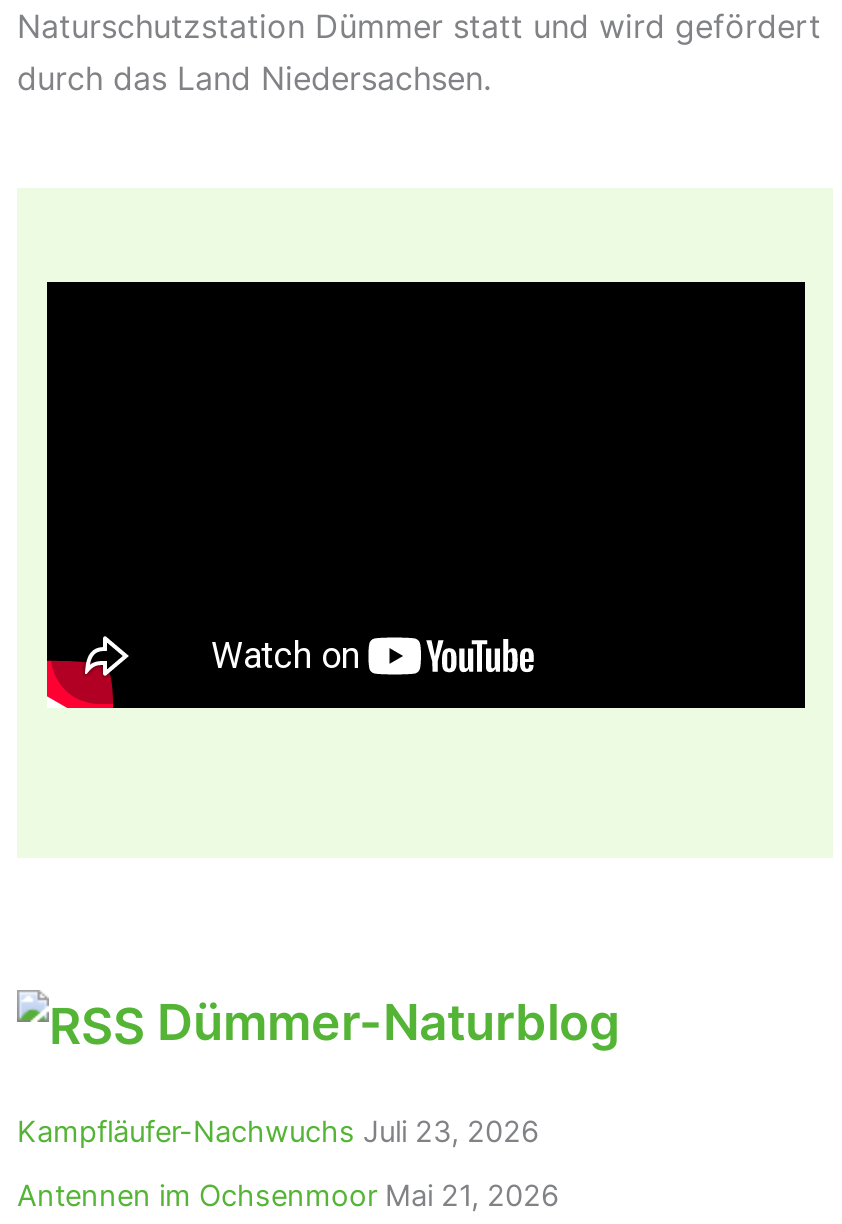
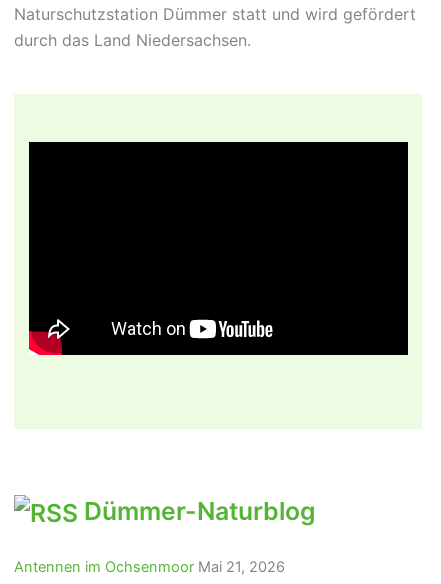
- Kampfläufer-Nachwuchs Juli 23, 2026
